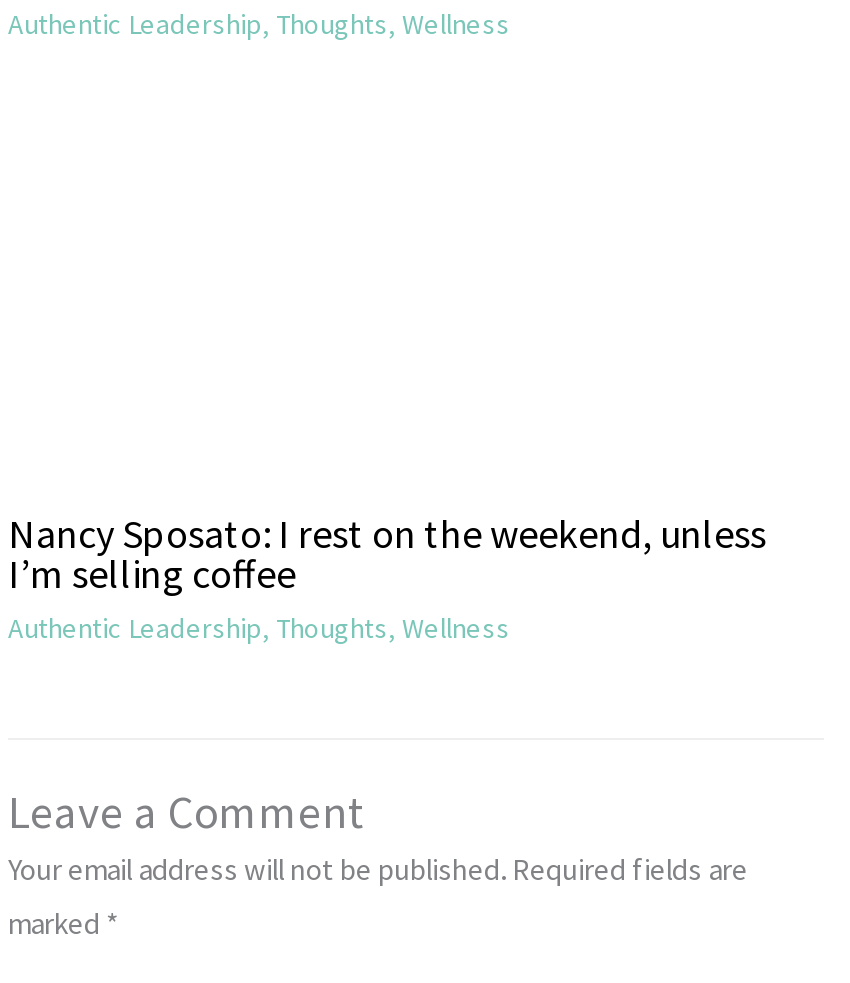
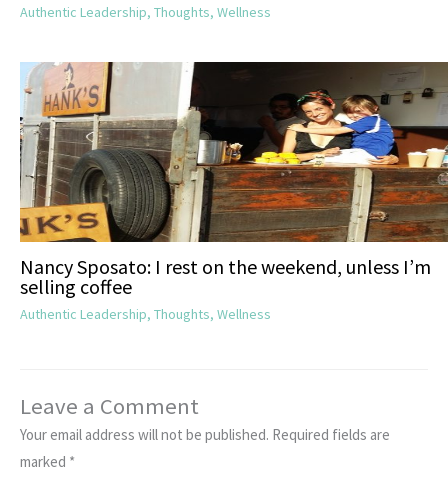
+ [image]
